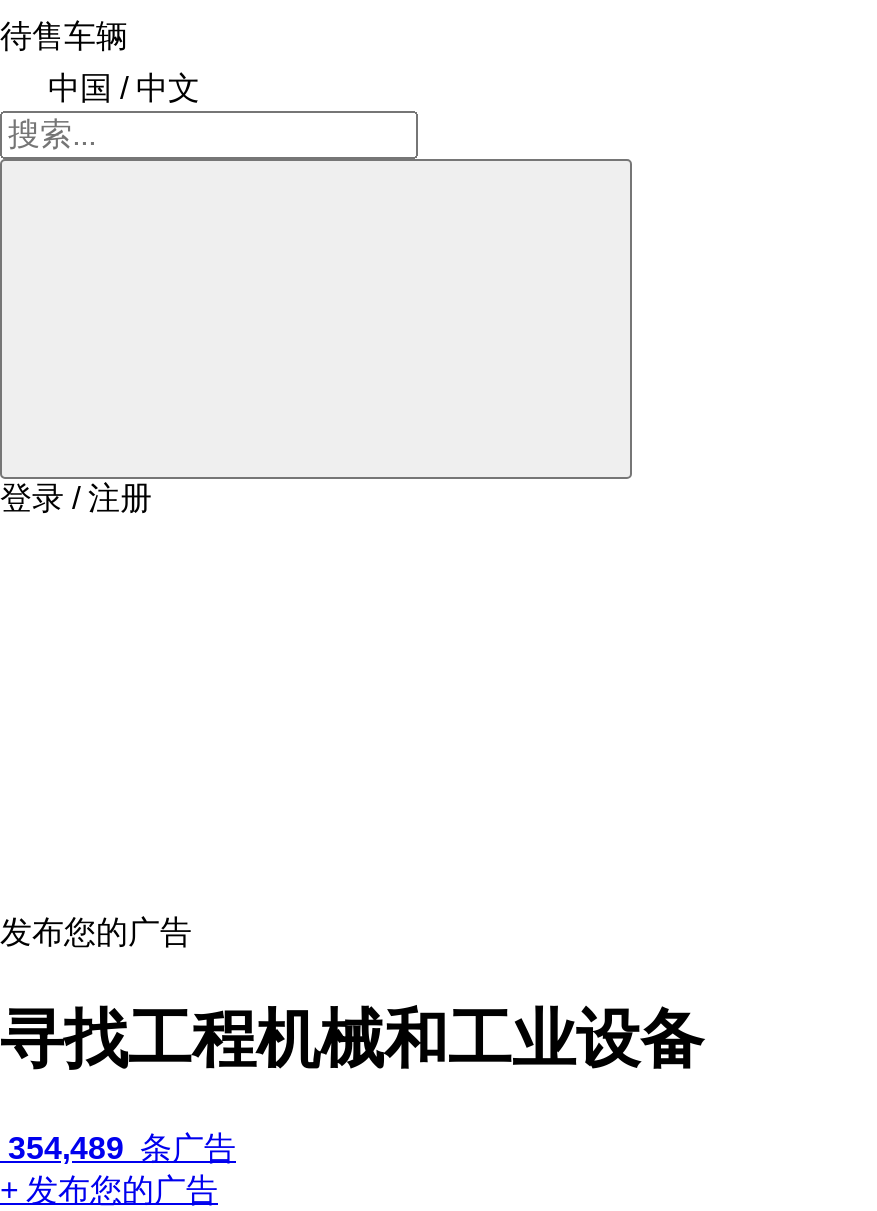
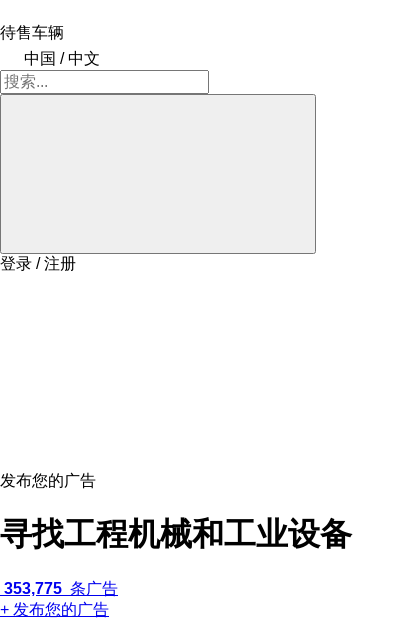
- 354,489条广告
+ 353,775条广告
